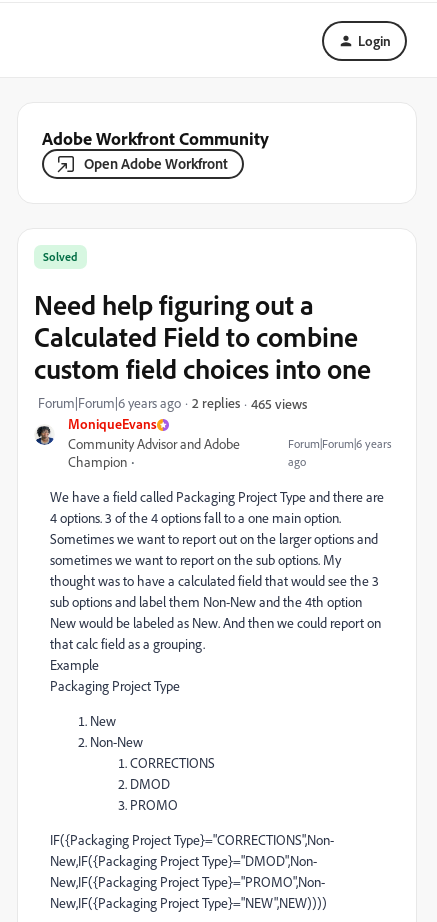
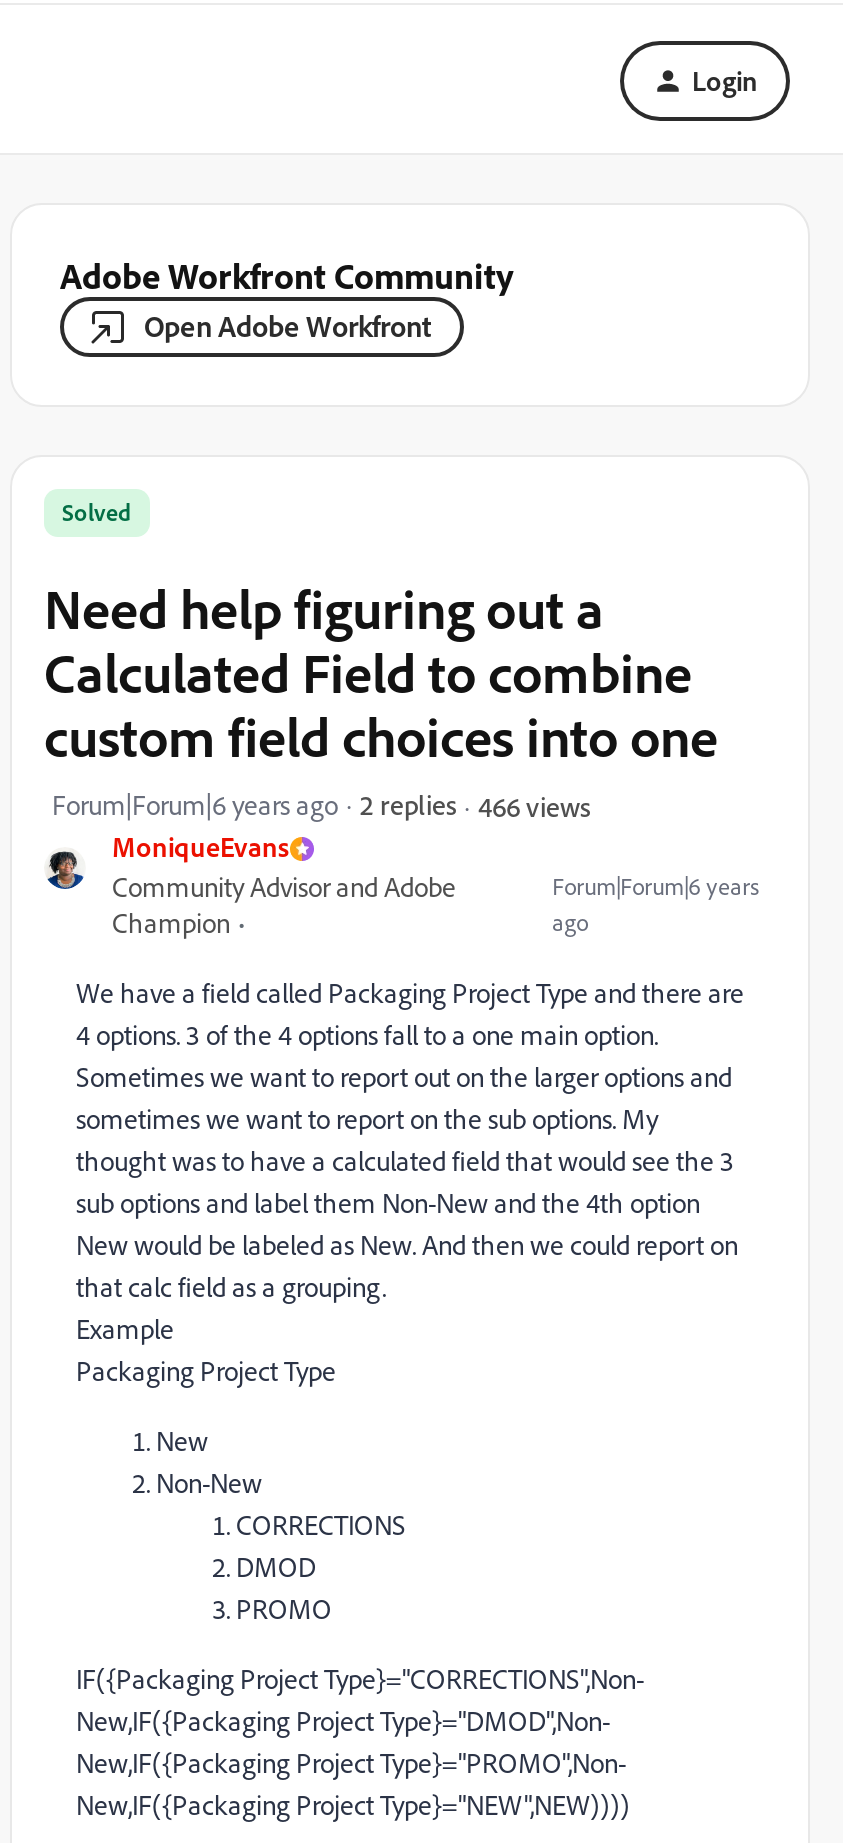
- 465 views
+ 466 views
